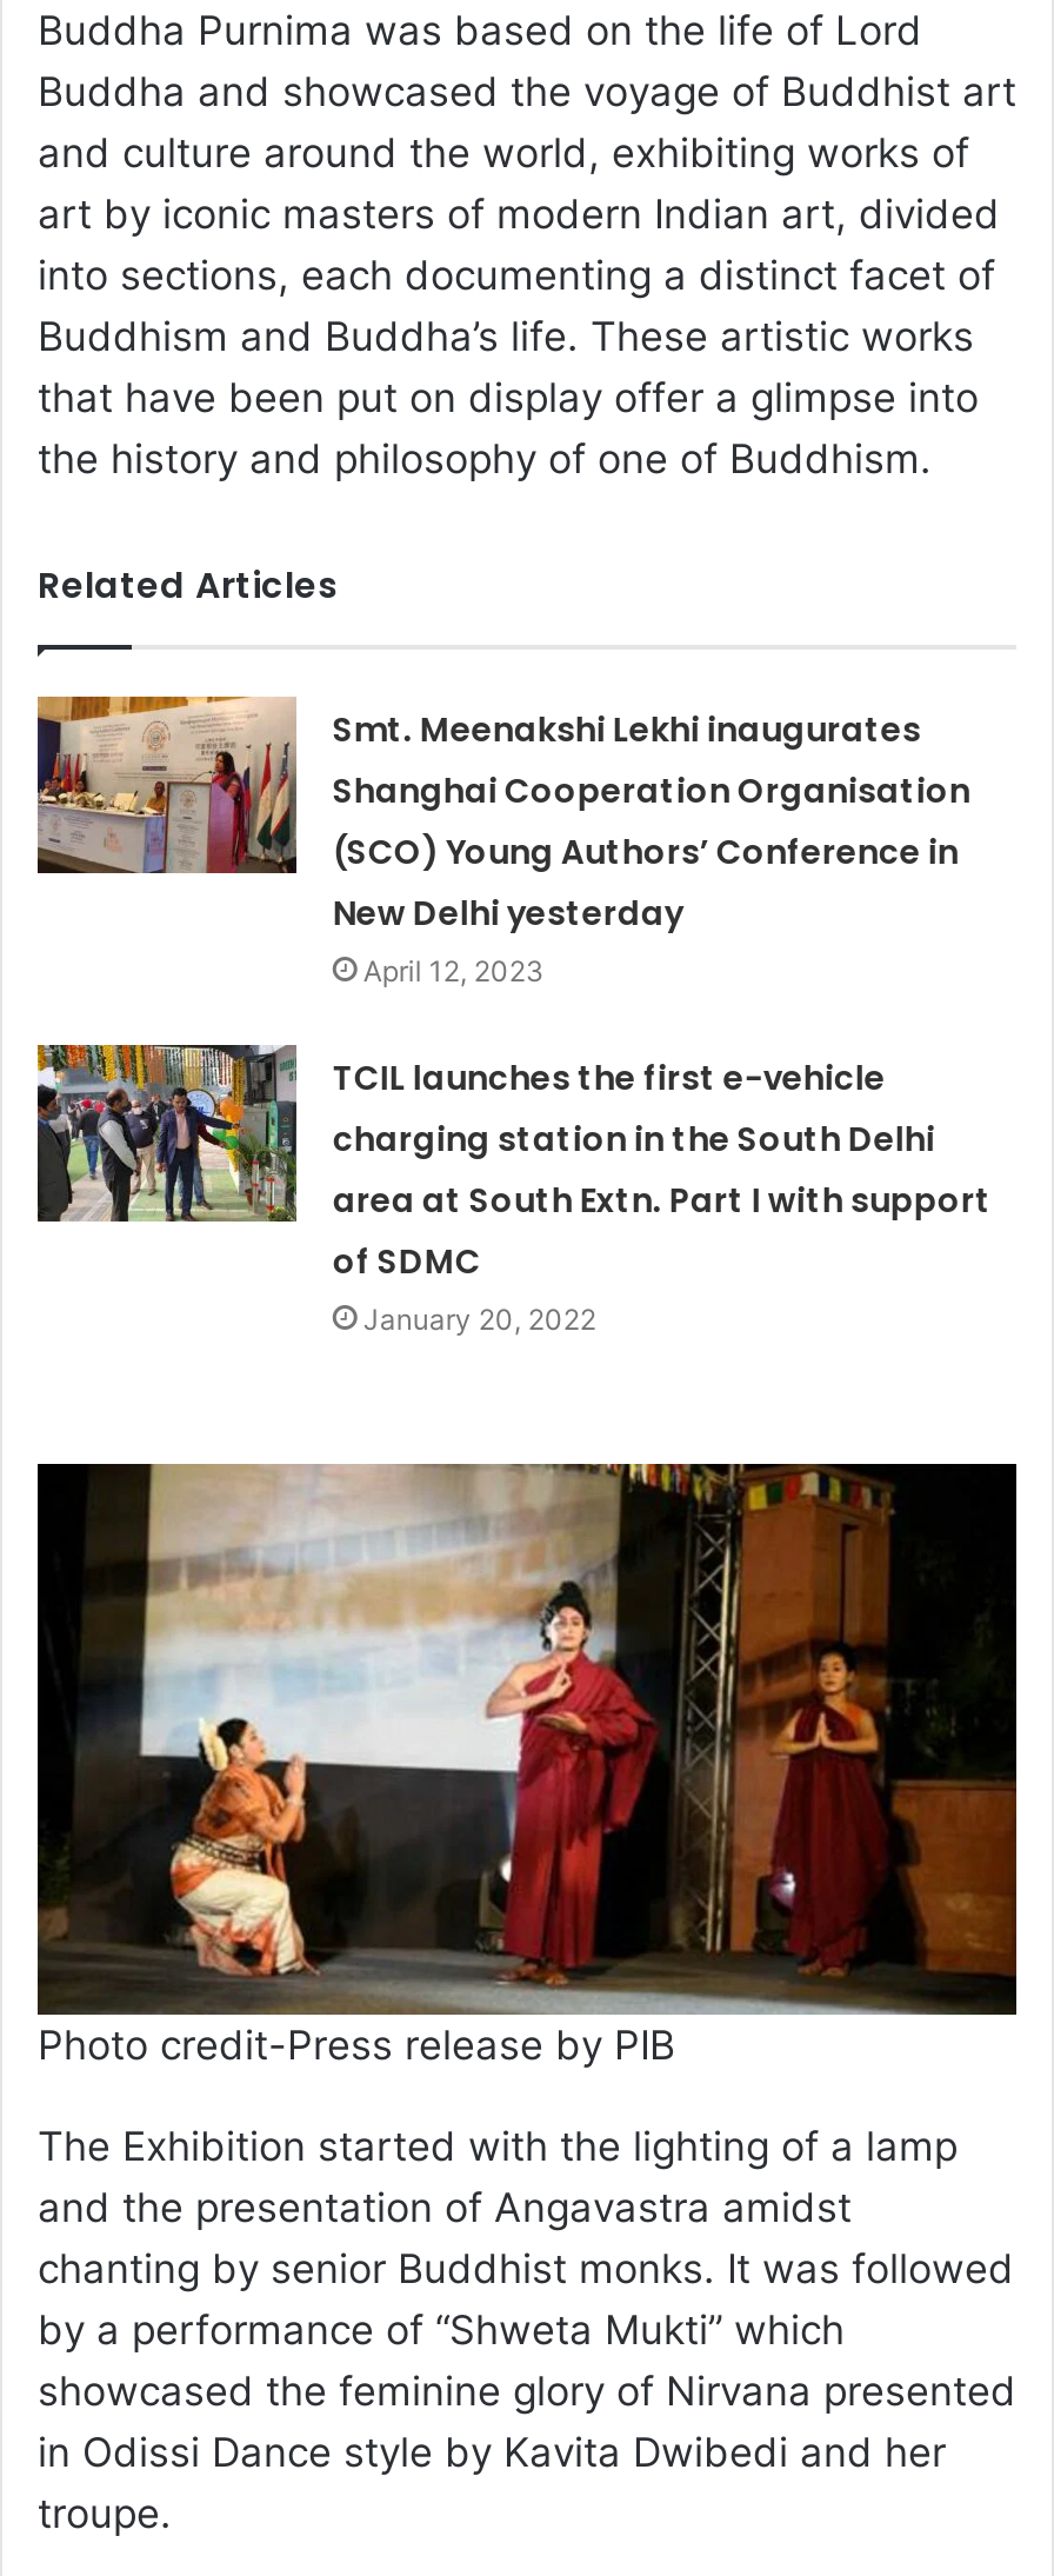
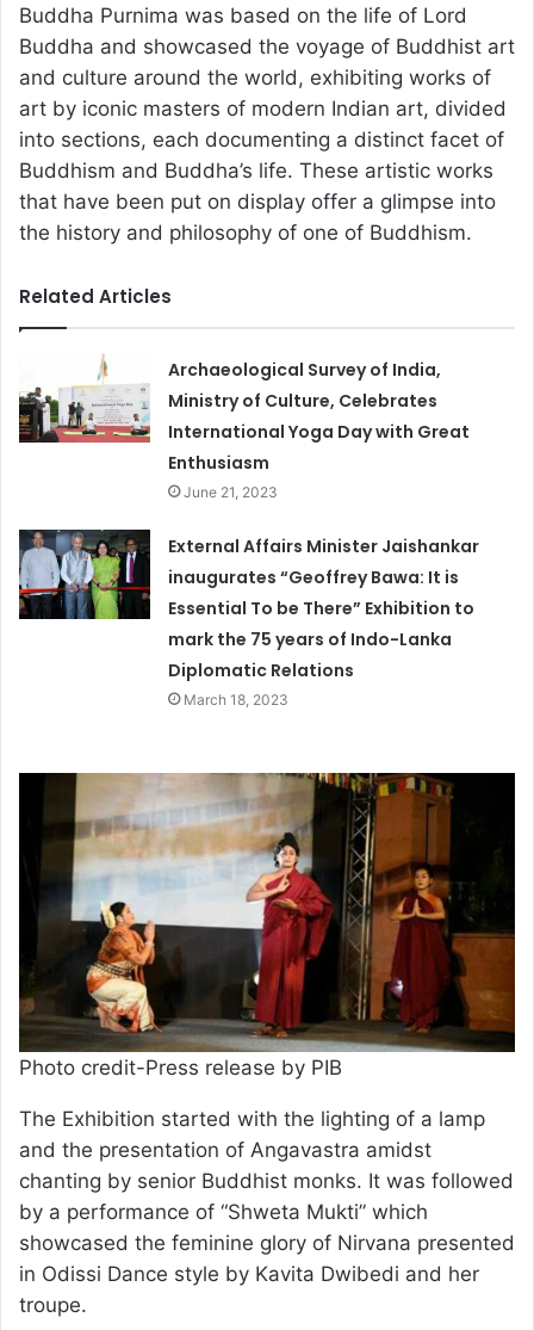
- [image]
- Smt. Meenakshi Lekhi inaugurates
- Shanghai Cooperation Organisation
- (SCO) Young Authors’ Conference in
- New Delhi yesterday
- April 12, 2023
+ [image]
+ Archaeological Survey of India,
+ Ministry of Culture, Celebrates
+ International Yoga Day with Great
+ Enthusiasm
+ June 21, 2023

- [image]
- TCIL launches the first e-vehicle
- charging station in the South Delhi
- area at South Extn. Part I with support
- of SDMC
- January 20, 2022
+ [image]
+ External Affairs Minister Jaishankar
+ inaugurates “Geoffrey Bawa: It is
+ Essential To be There” Exhibition to
+ mark the 75 years of Indo-Lanka
+ Diplomatic Relations
+ March 18, 2023
